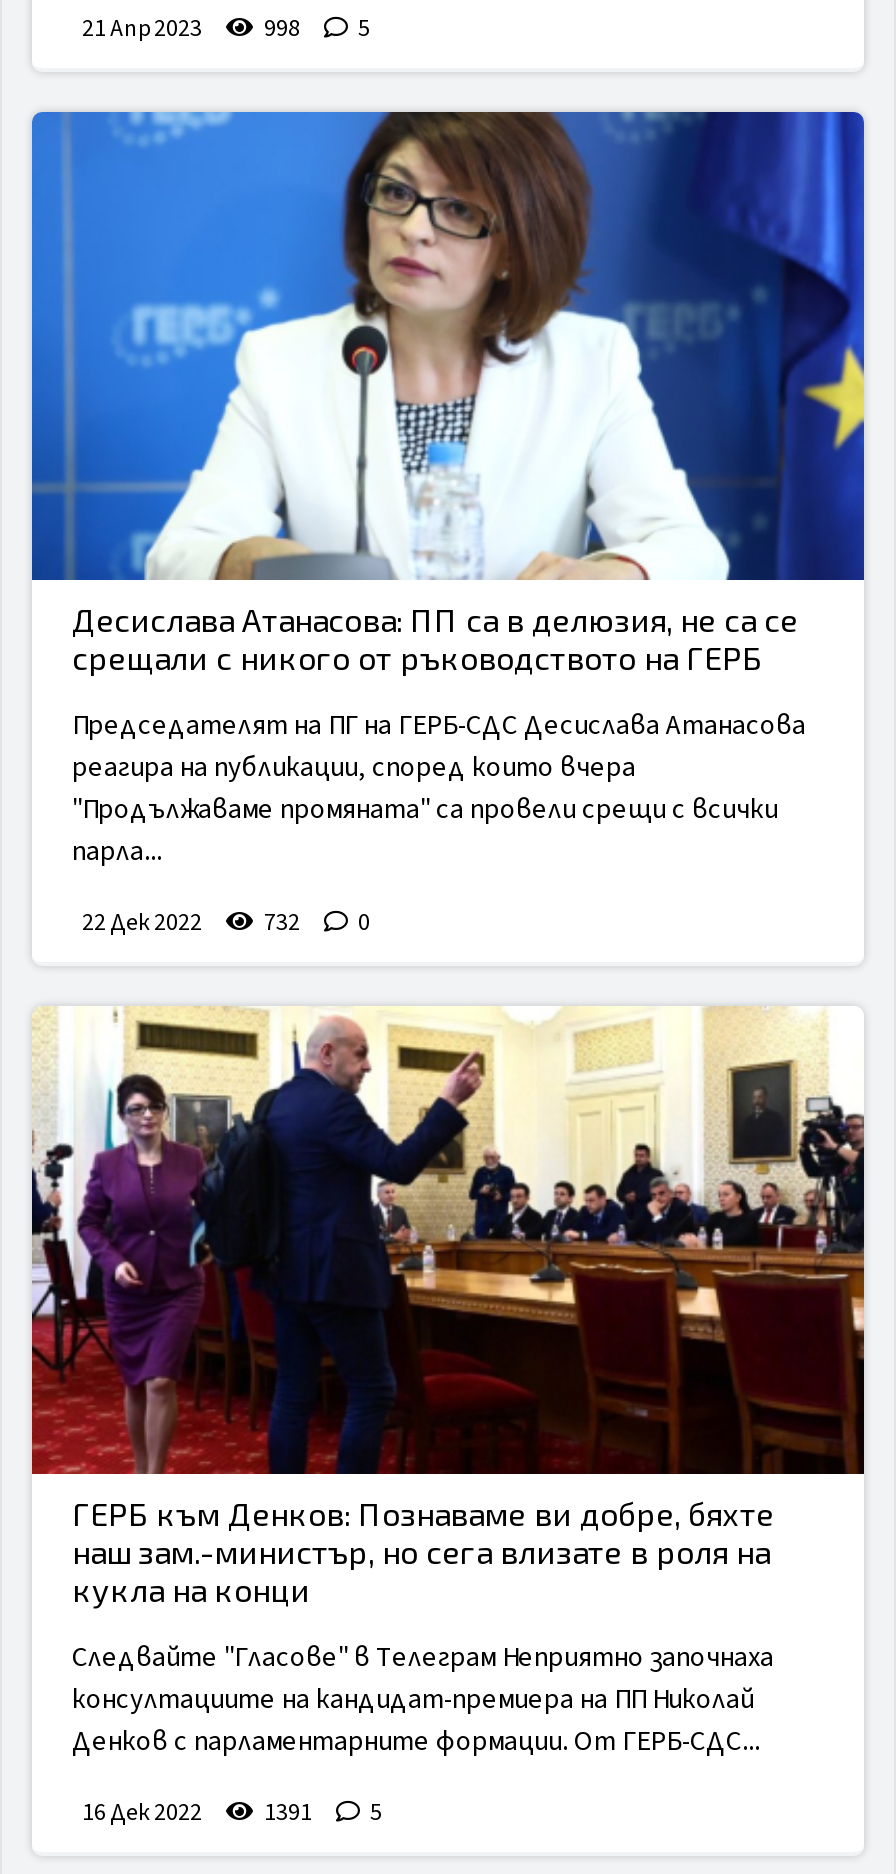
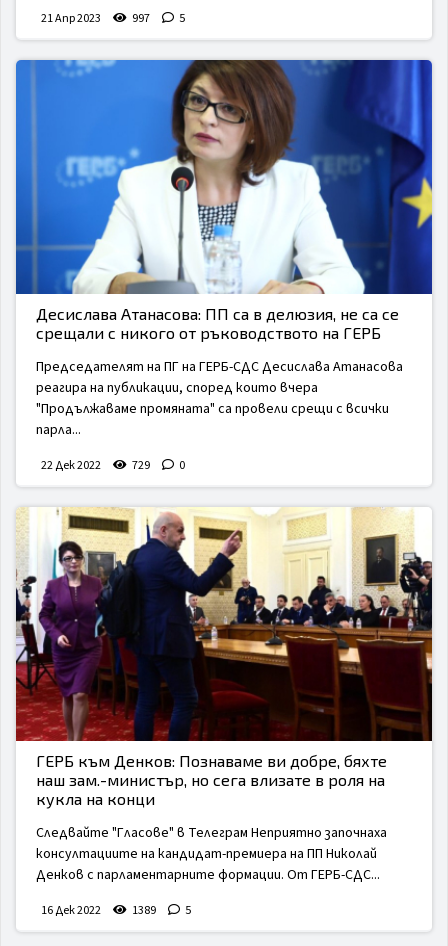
- 21 Апр 2023 998 5
+ 21 Апр 2023 997 5

- 22 Дек 2022 732 0
+ 22 Дек 2022 729 0

- 16 Дек 2022 1391 5
+ 16 Дек 2022 1389 5
